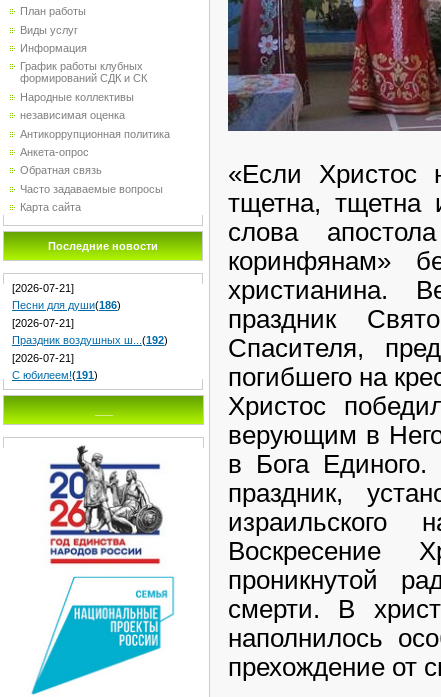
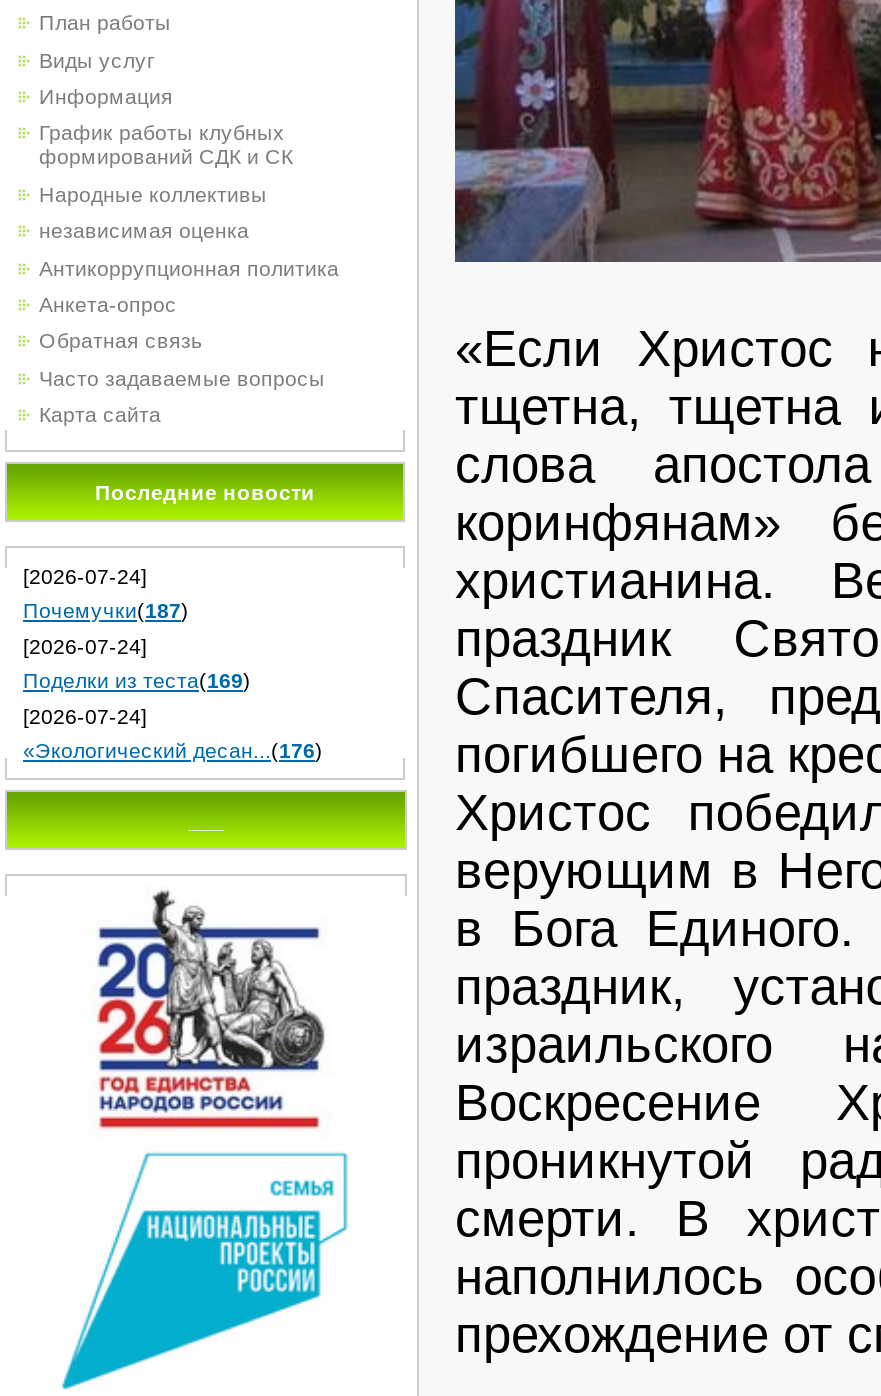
- [2026-07-21]
- Песни для души(186)
+ [2026-07-24]
+ Почемучки(187)

- [2026-07-21]
- Праздник воздушных ш...(192)
+ [2026-07-24]
+ Поделки из теста(169)

- [2026-07-21]
- С юбилеем!(191)
+ [2026-07-24]
+ «Экологический десан...(176)
